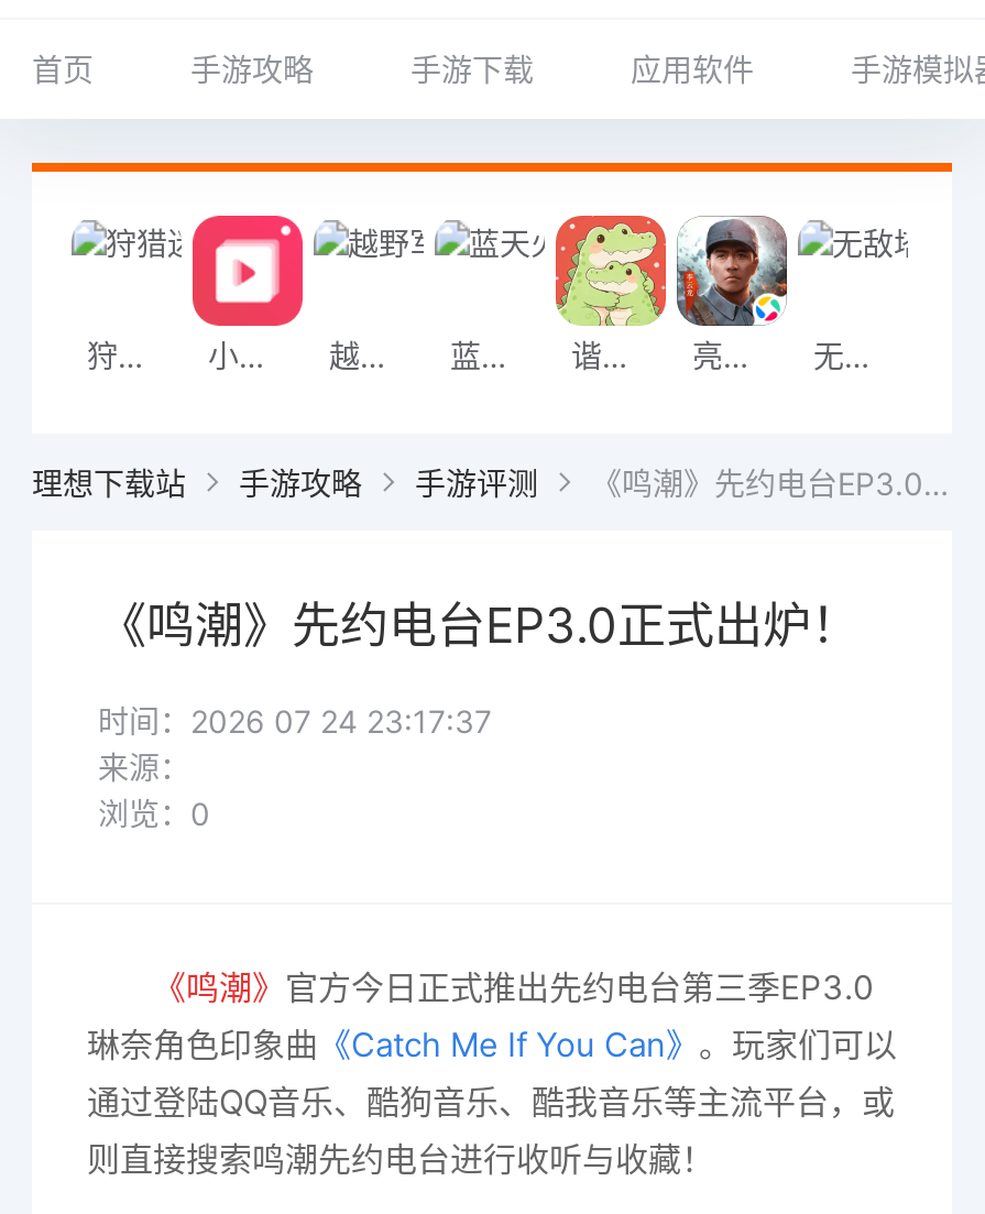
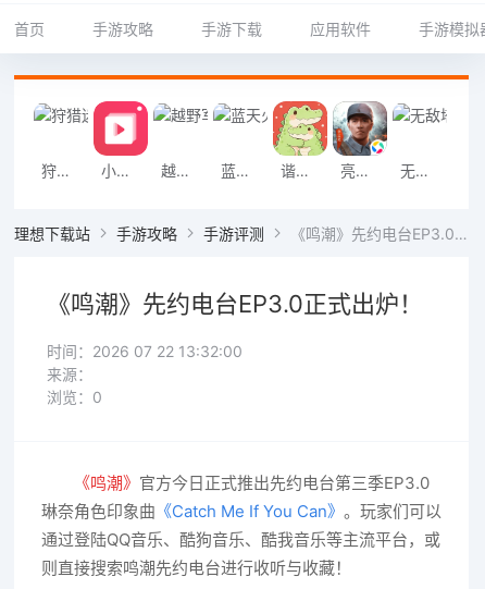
- 时间：2026 07 24 23:17:37
+ 时间：2026 07 22 13:32:00
